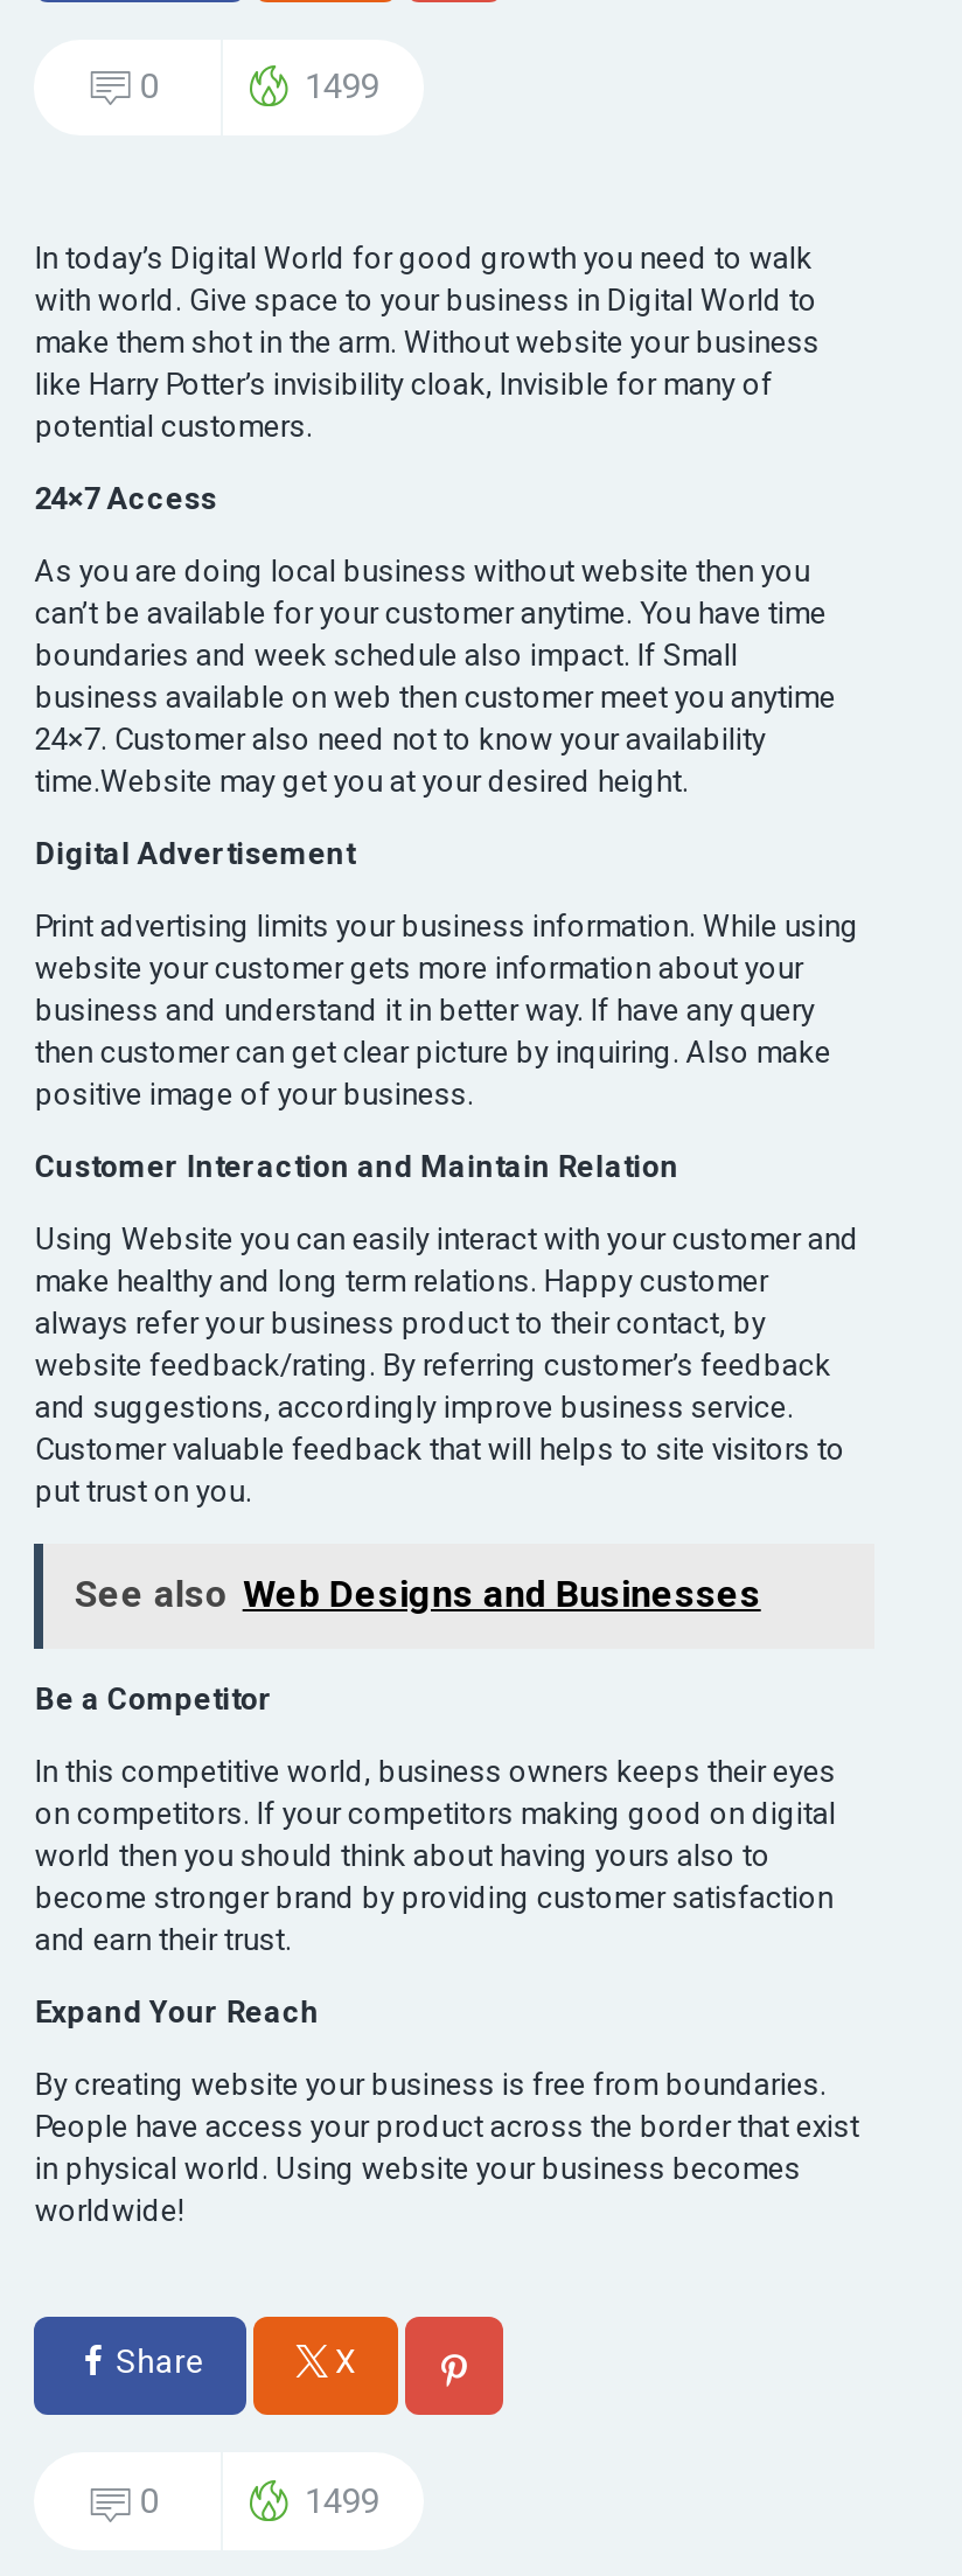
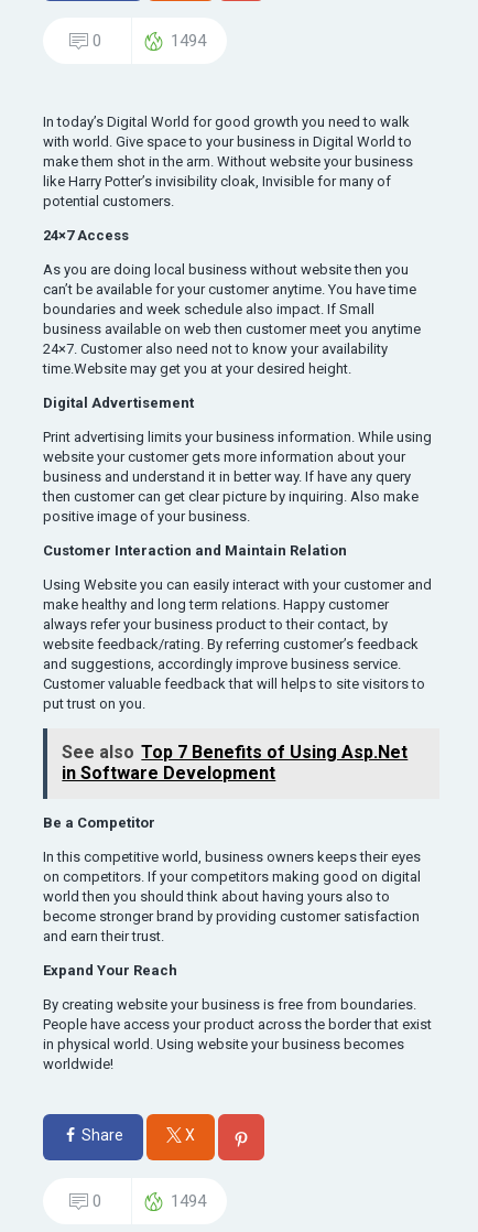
- 1499
+ 1494

- See also Web Designs and Businesses
+ See also Top 7 Benefits of Using Asp.Net
+ in Software Development

- 1499
+ 1494
